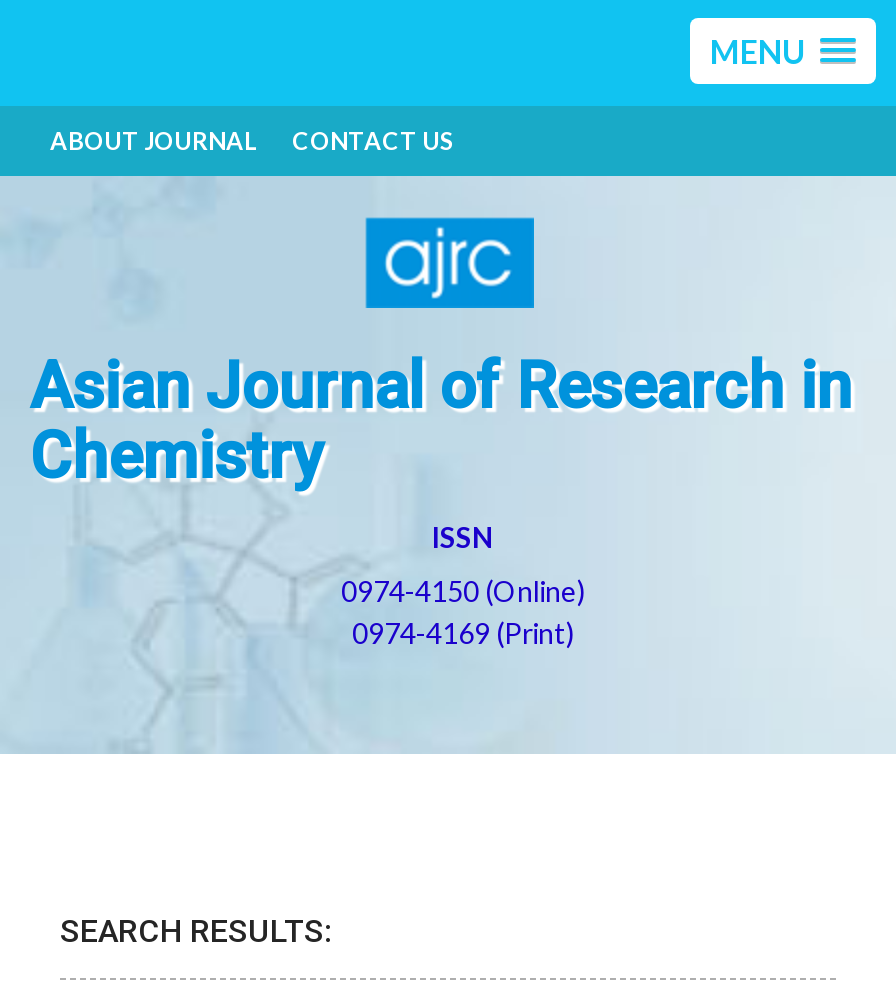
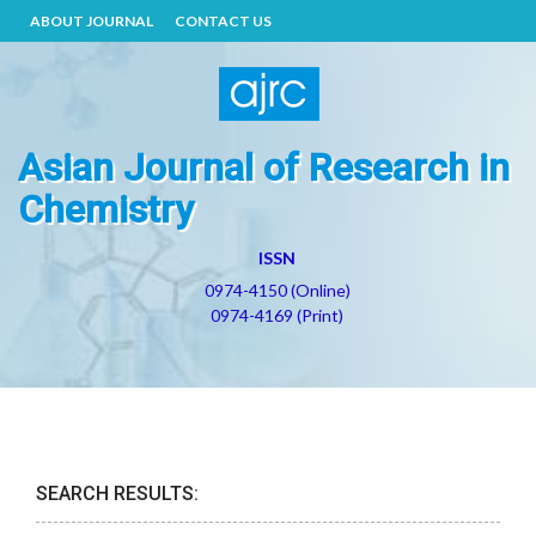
- MENU
